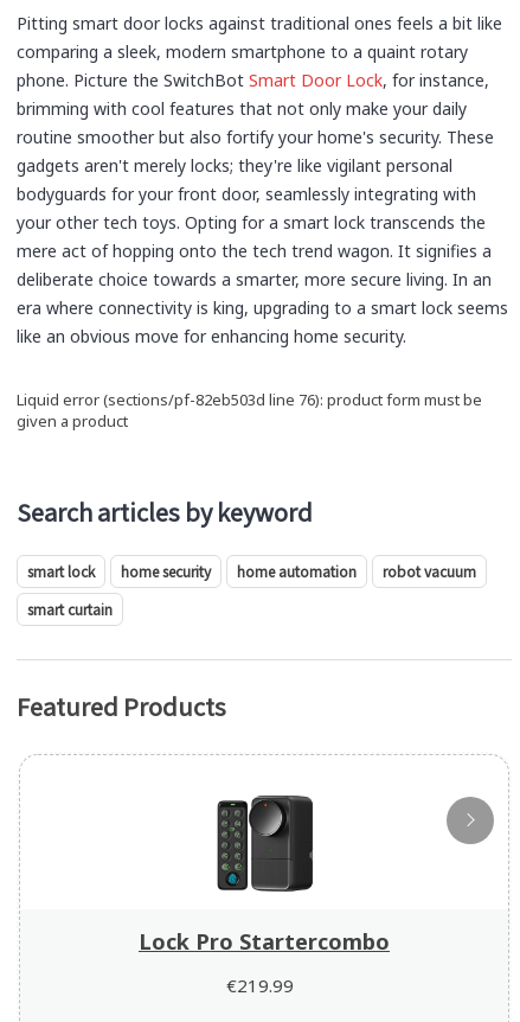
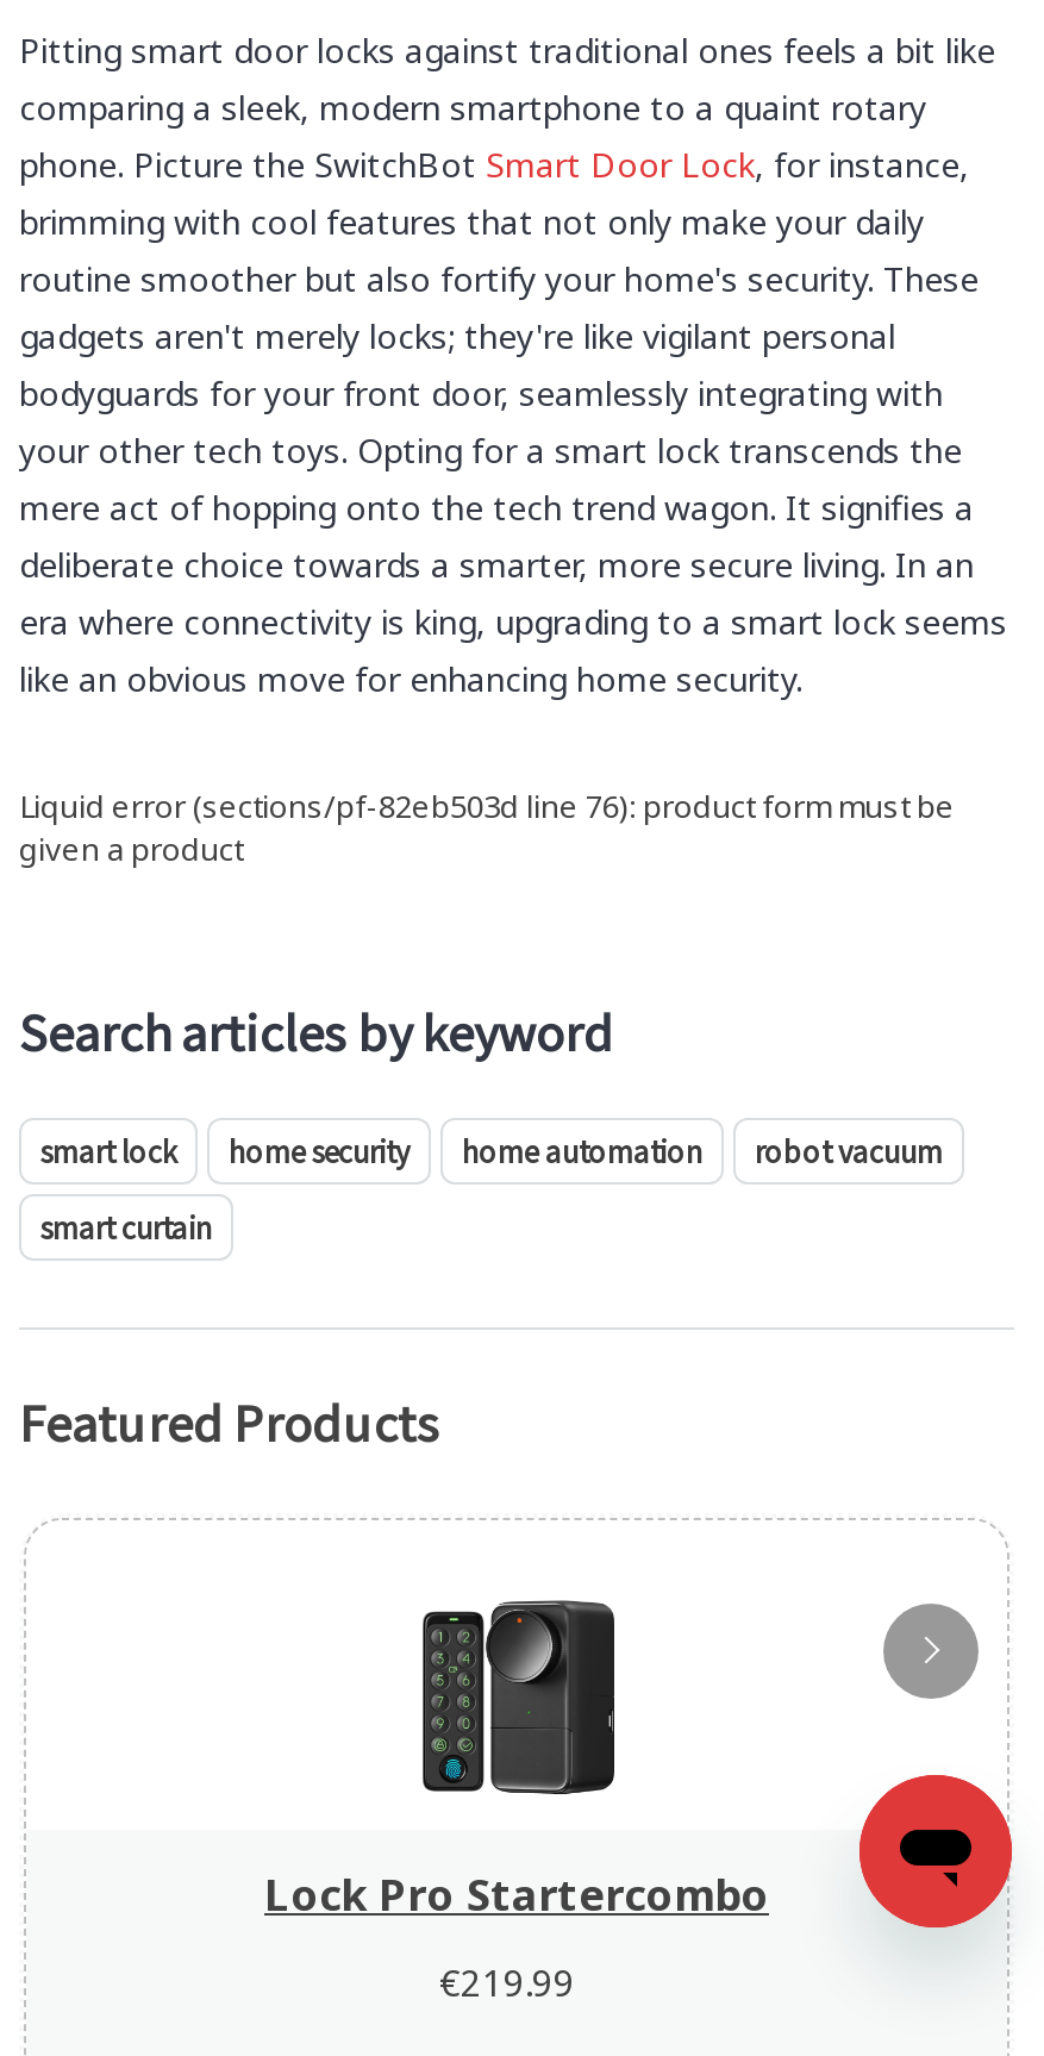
+ [image]
